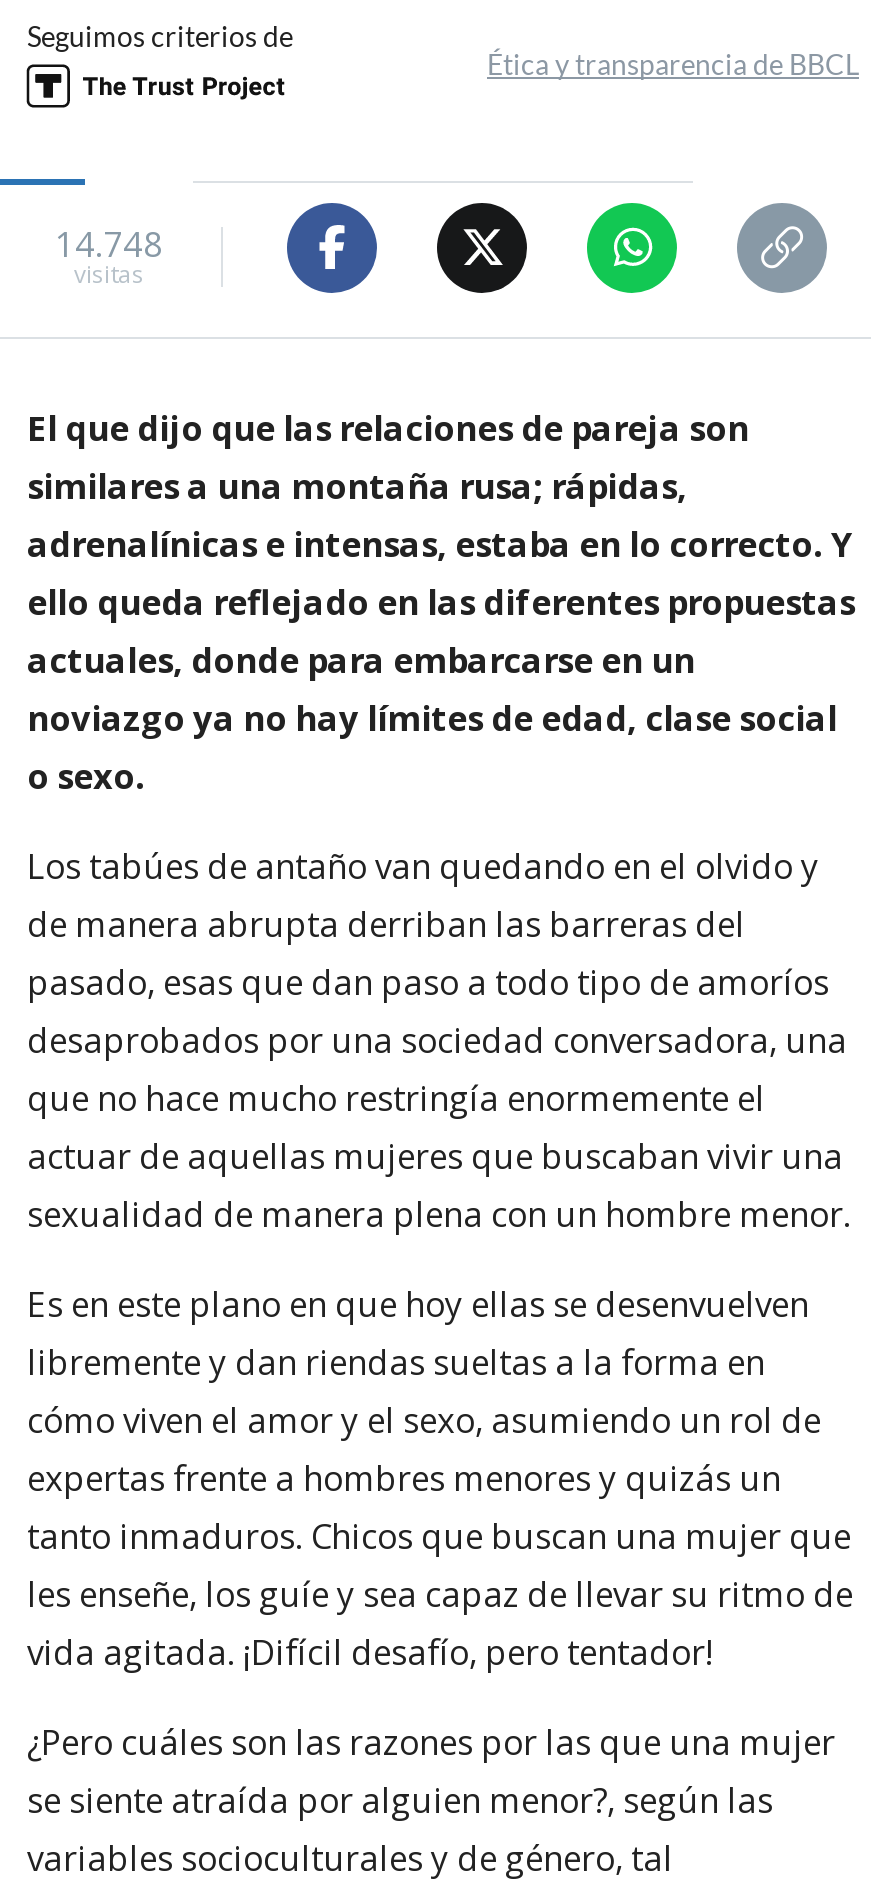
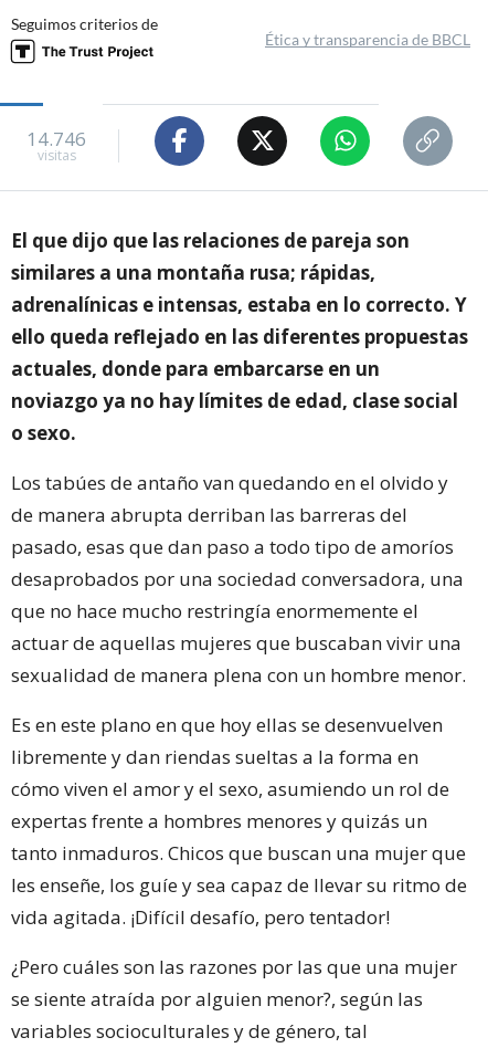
- 14.748
+ 14.746
